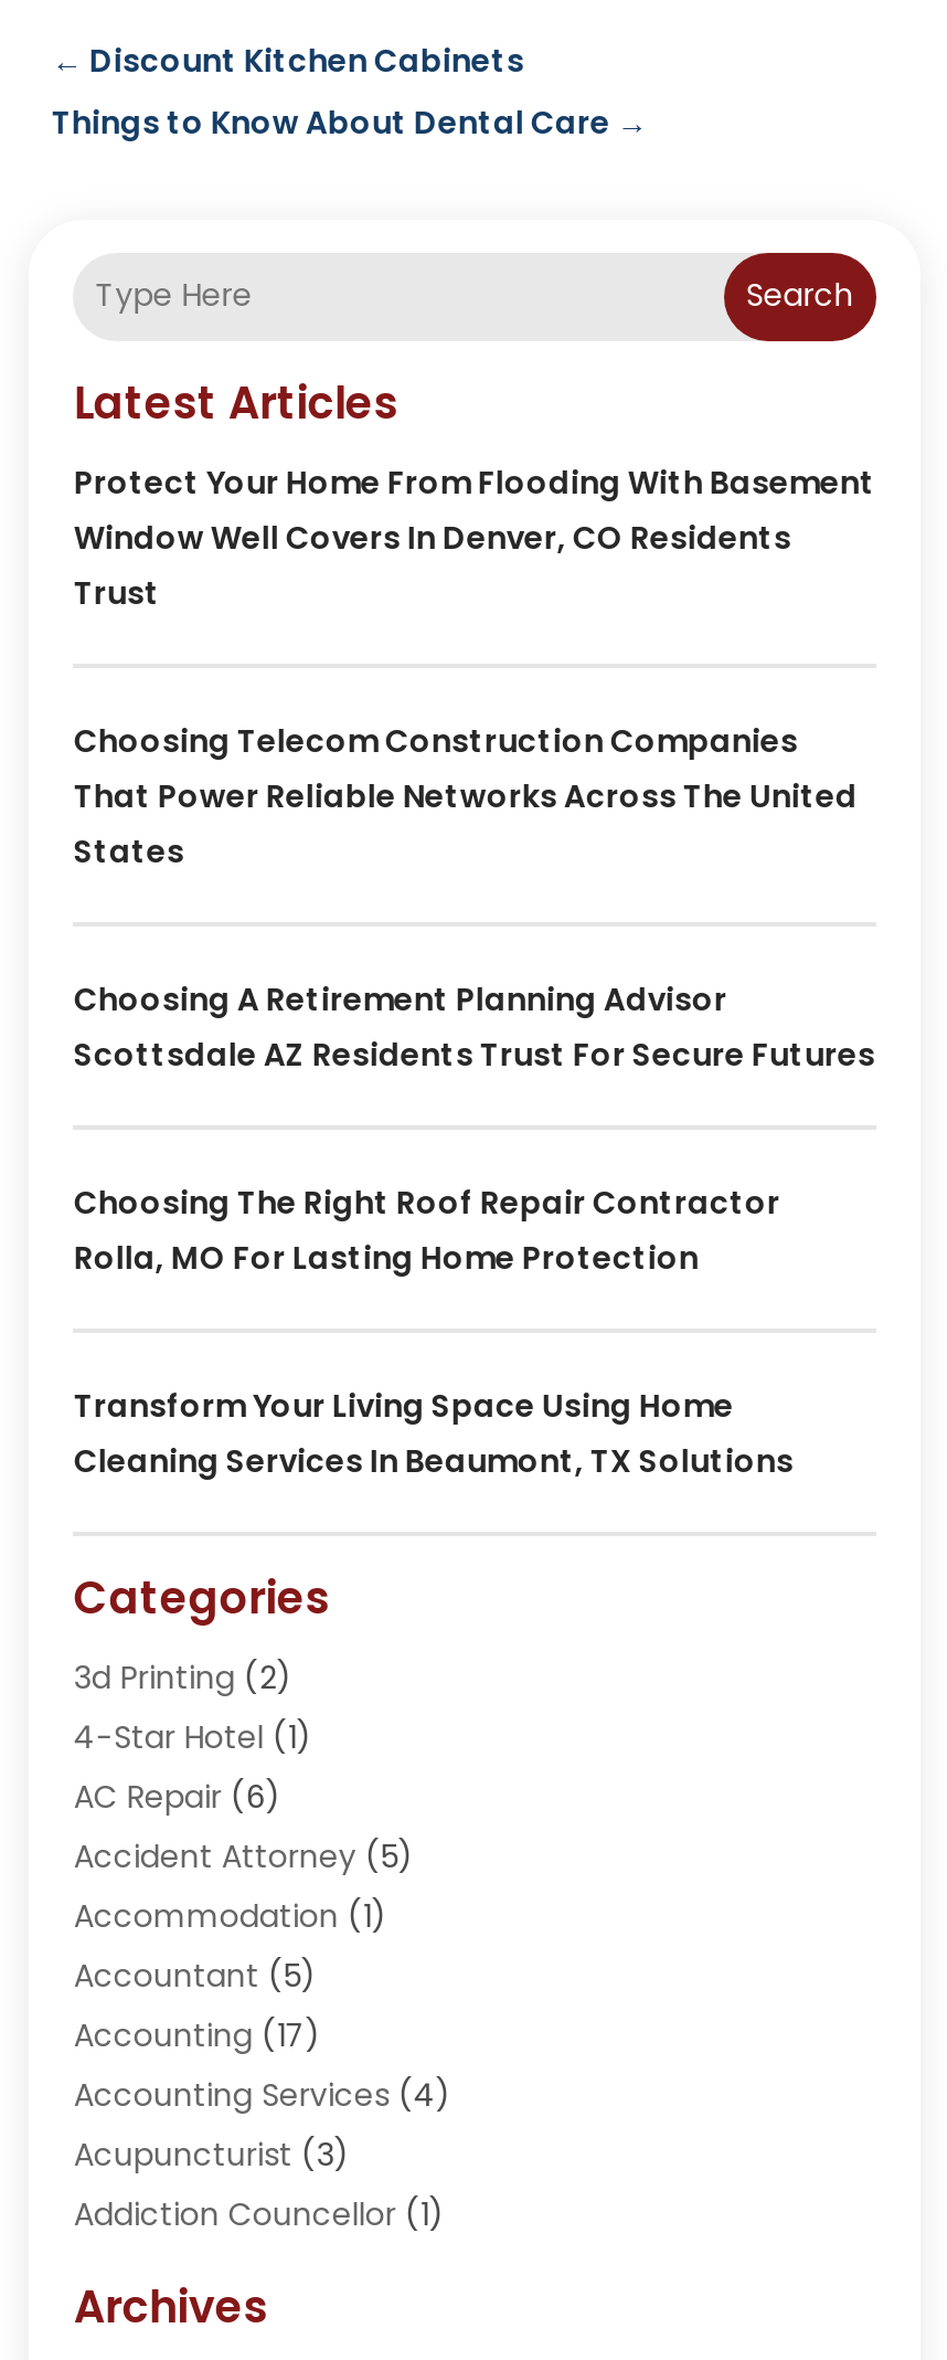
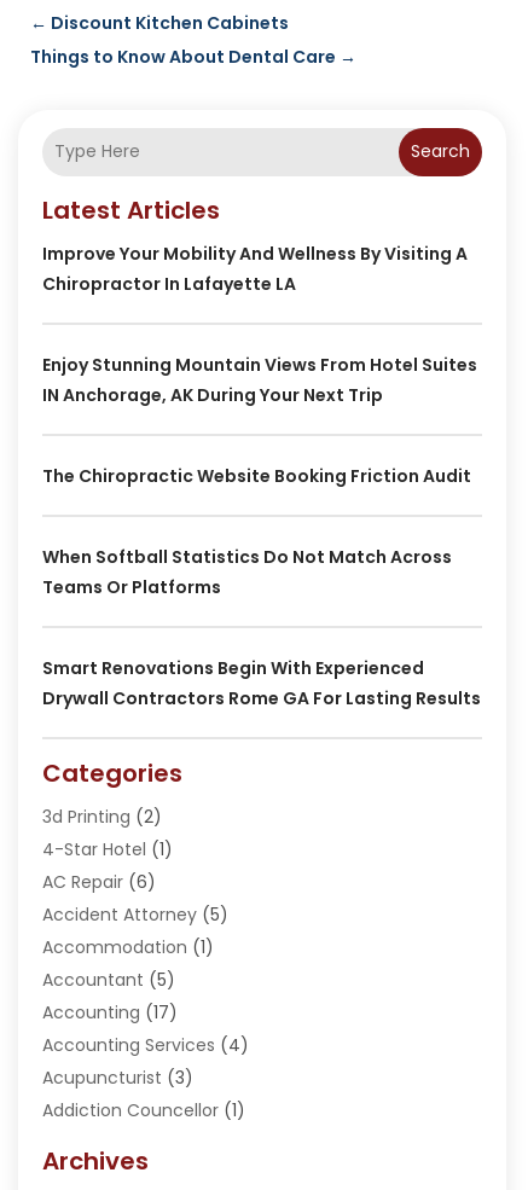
- Protect Your Home From Flooding With Basement
- Window Well Covers In Denver, CO Residents
- Trust
+ Improve Your Mobility And Wellness By Visiting A
+ Chiropractor In Lafayette LA

- Choosing Telecom Construction Companies
- That Power Reliable Networks Across The United
- States
+ Enjoy Stunning Mountain Views From Hotel Suites
+ IN Anchorage, AK During Your Next Trip

- Choosing A Retirement Planning Advisor
- Scottsdale AZ Residents Trust For Secure Futures
+ The Chiropractic Website Booking Friction Audit

- Choosing The Right Roof Repair Contractor
- Rolla, MO For Lasting Home Protection
+ When Softball Statistics Do Not Match Across
+ Teams Or Platforms

- Transform Your Living Space Using Home
- Cleaning Services In Beaumont, TX Solutions
+ Smart Renovations Begin With Experienced
+ Drywall Contractors Rome GA For Lasting Results
